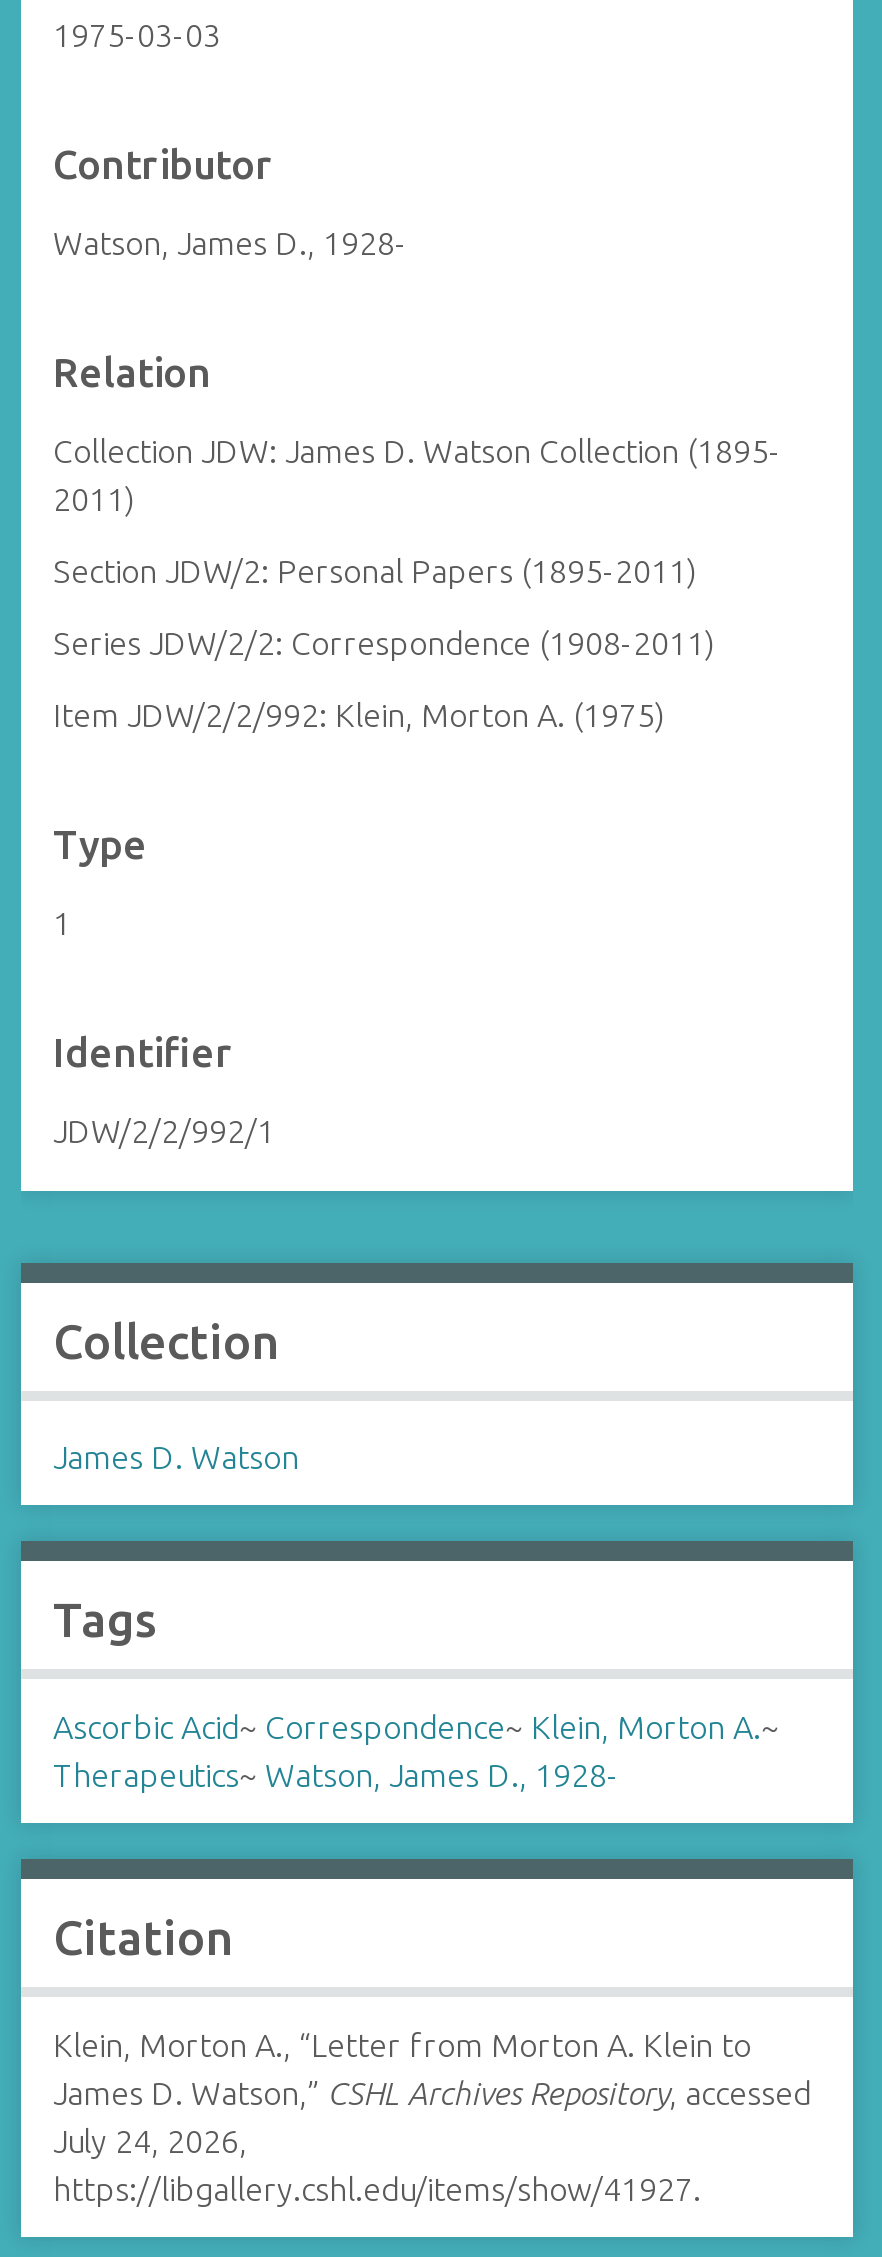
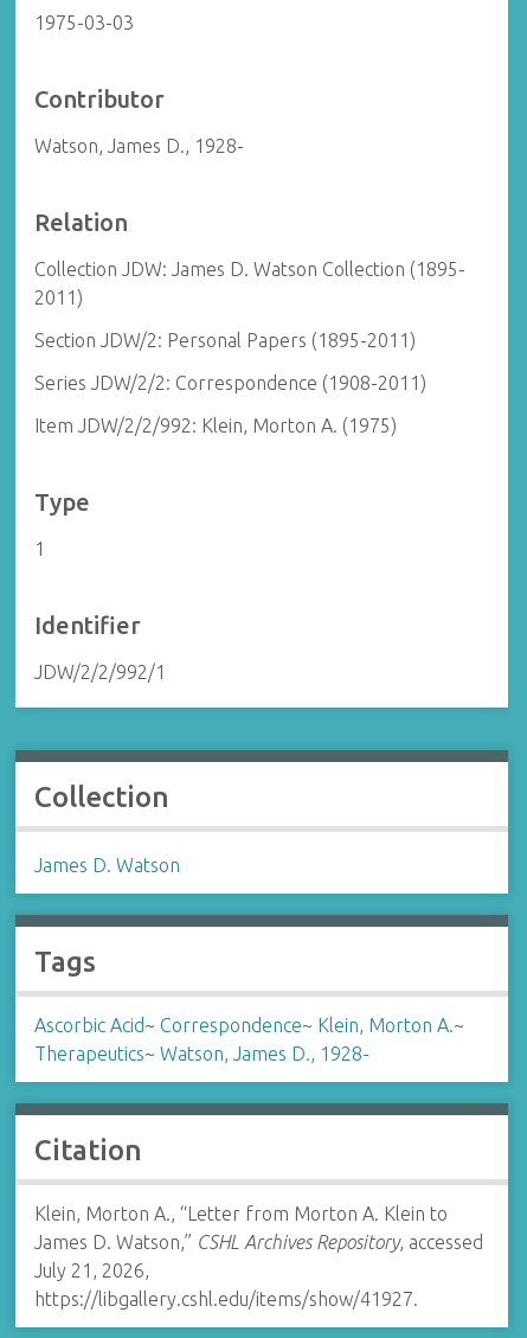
- July 24, 2026,
+ July 21, 2026,
